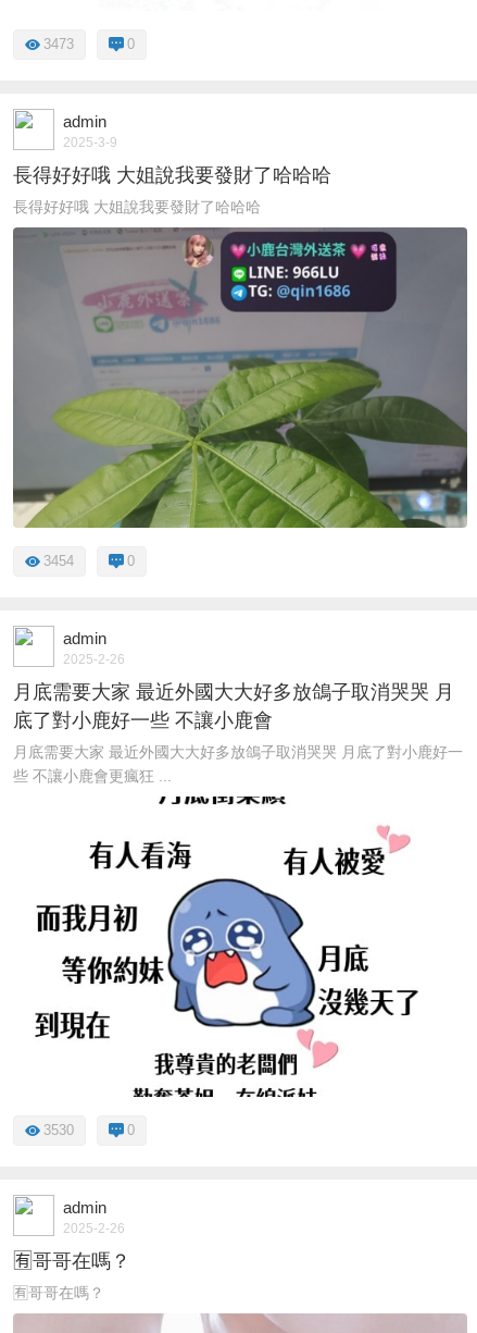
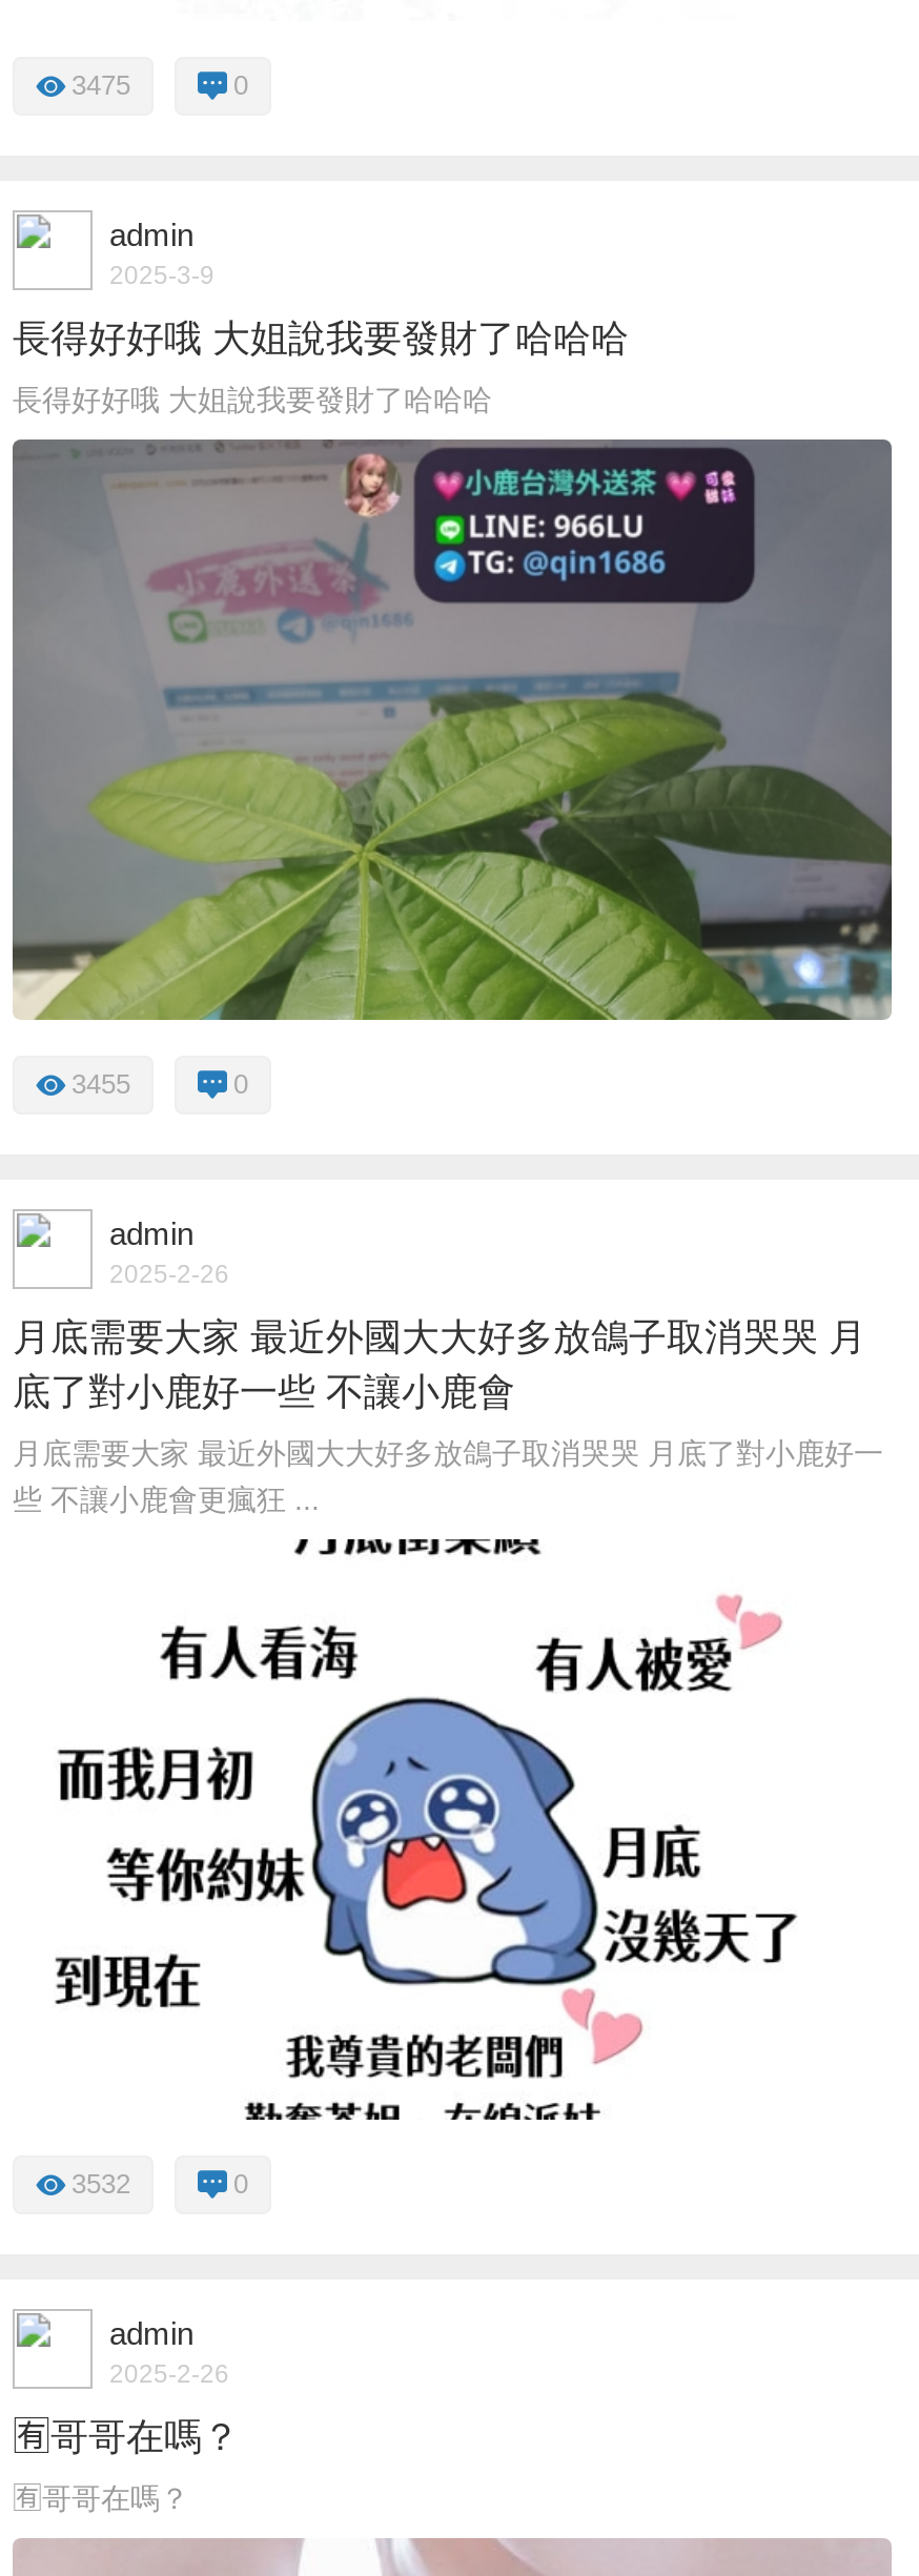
- 3473
+ 3475

- 3454
+ 3455

- 3530
+ 3532
